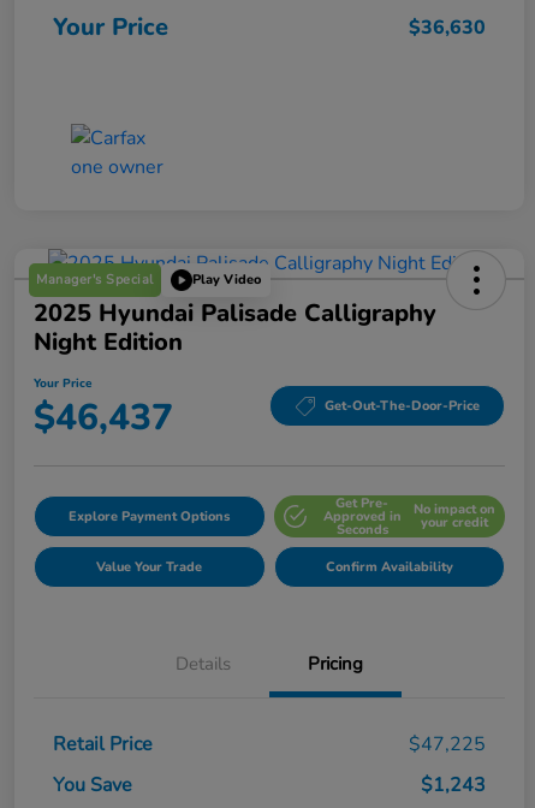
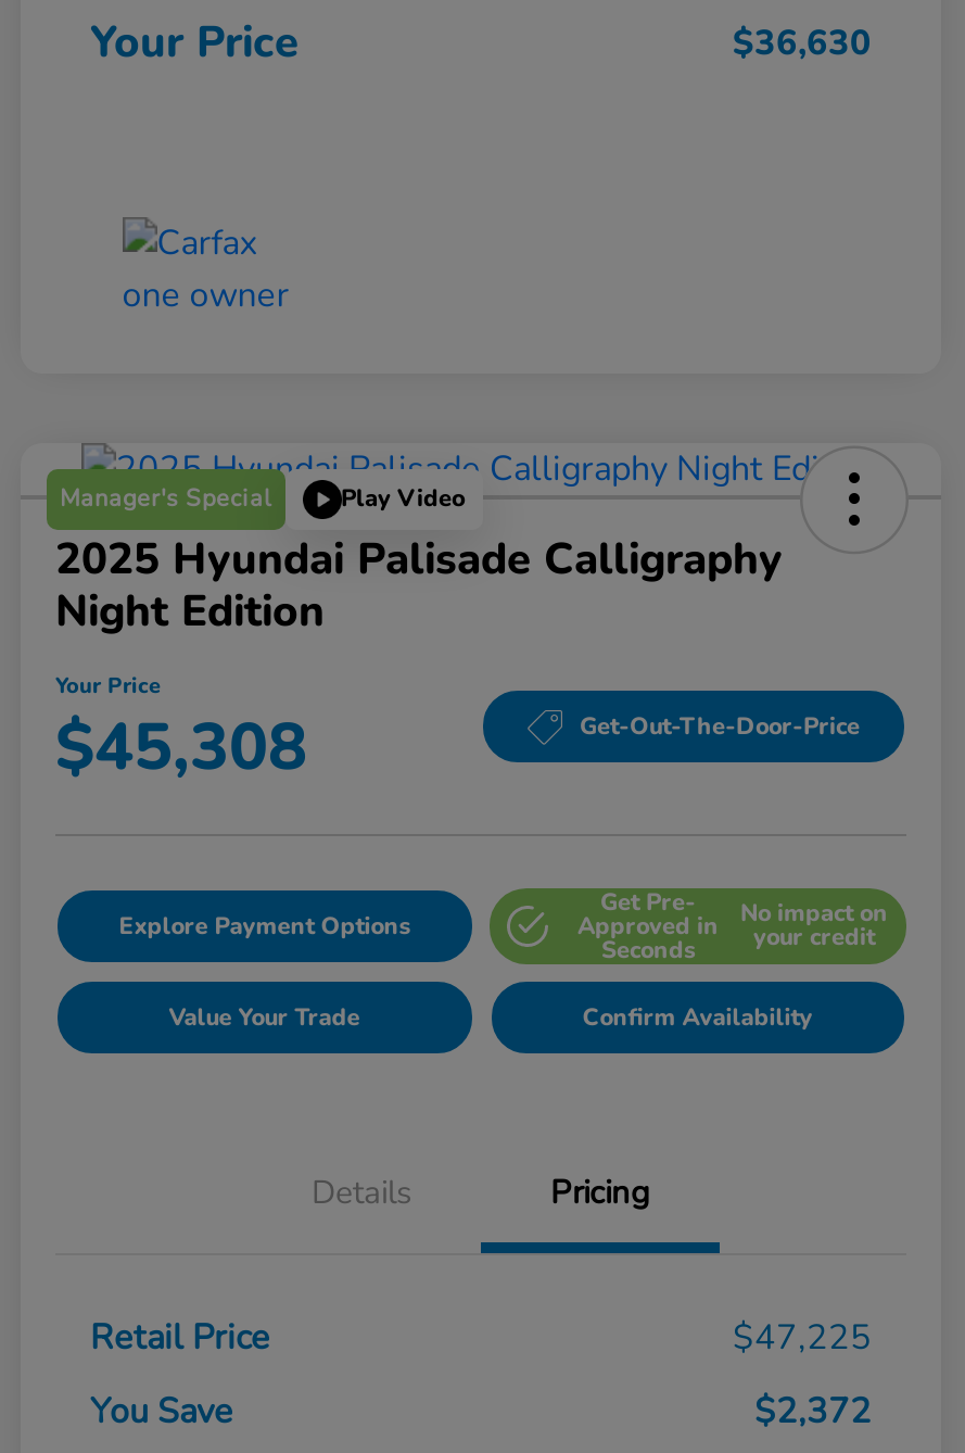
- $46,437
+ $45,308

- $1,243
+ $2,372
